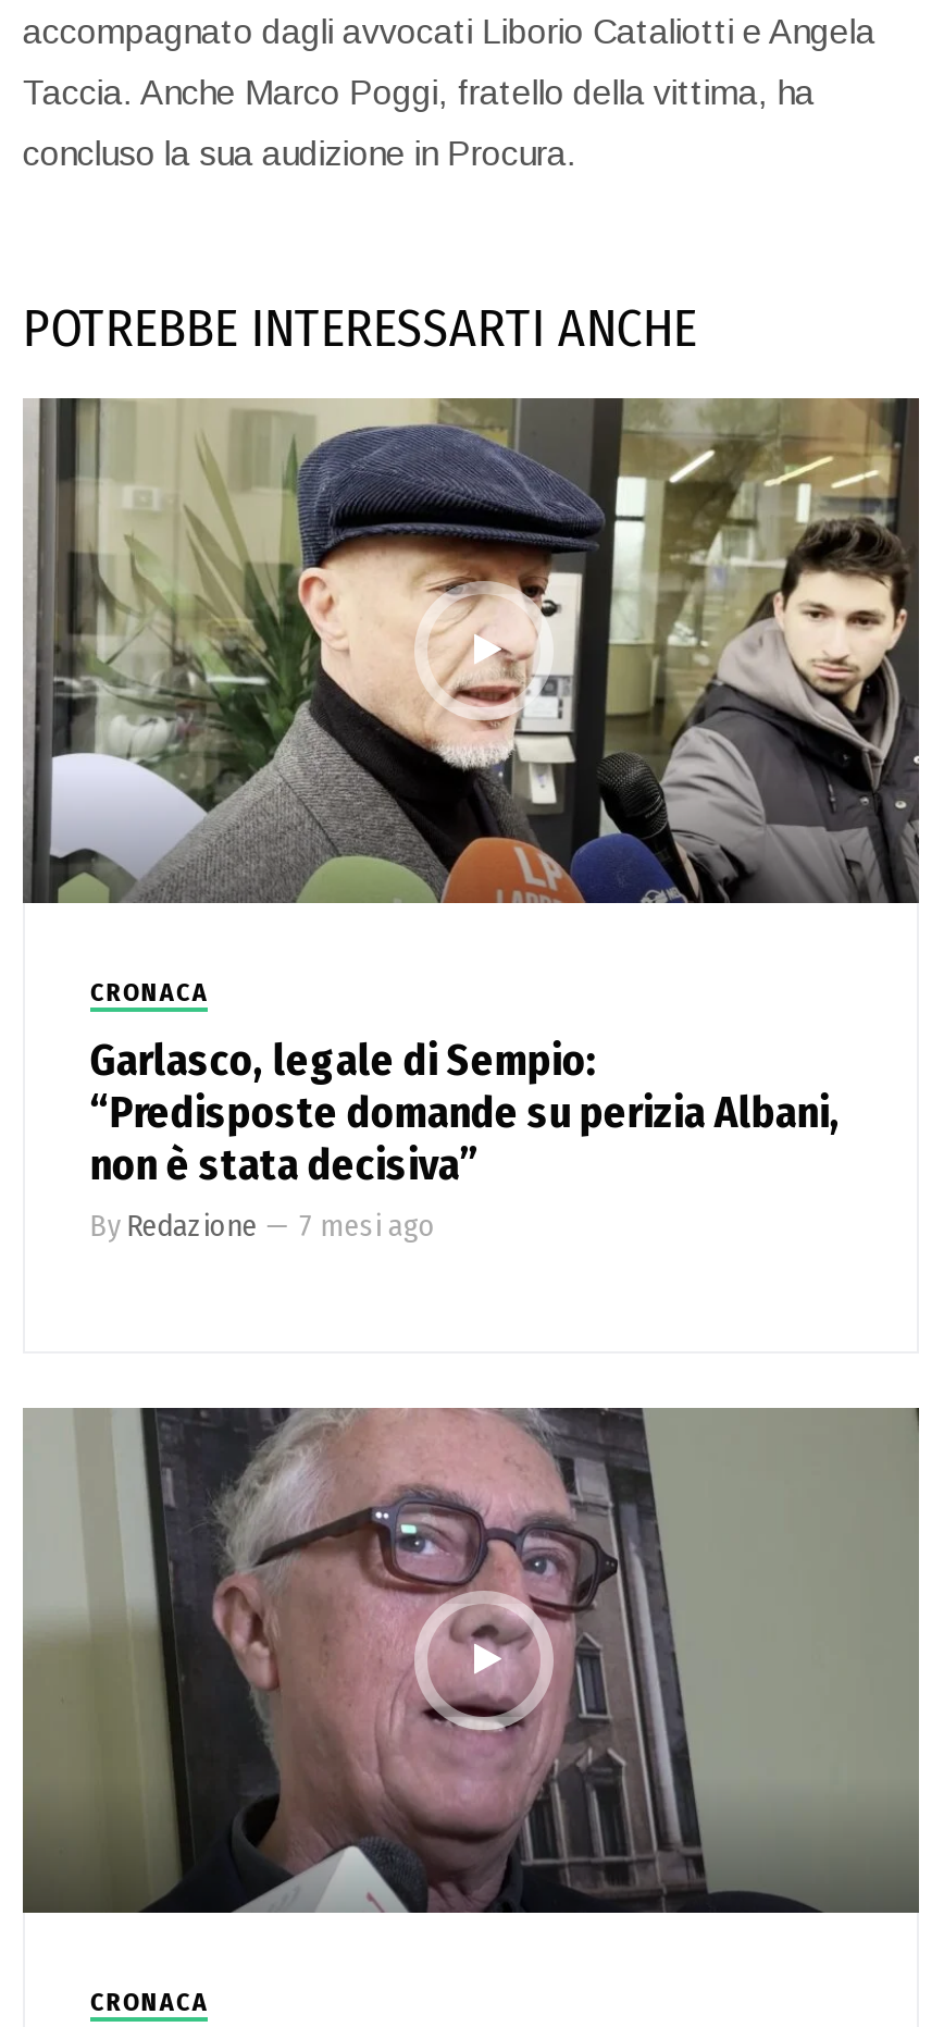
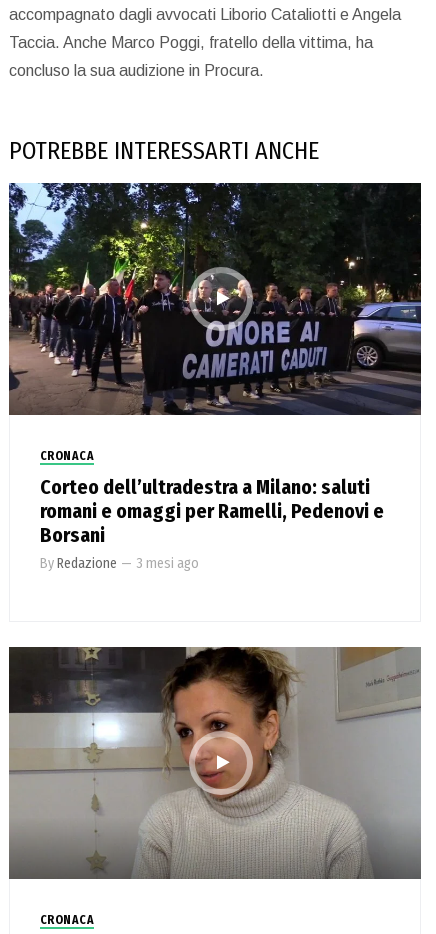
- [image]
+ [image]

- Garlasco, legale di Sempio:
- “Predisposte domande su perizia Albani,
- non è stata decisiva”
- By Redazione — 7 mesi ago
+ Corteo dell’ultradestra a Milano: saluti
+ romani e omaggi per Ramelli, Pedenovi e
+ Borsani
+ By Redazione — 3 mesi ago

- [image]
+ [image]
